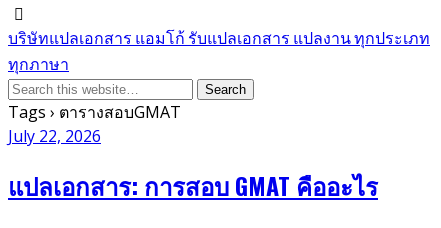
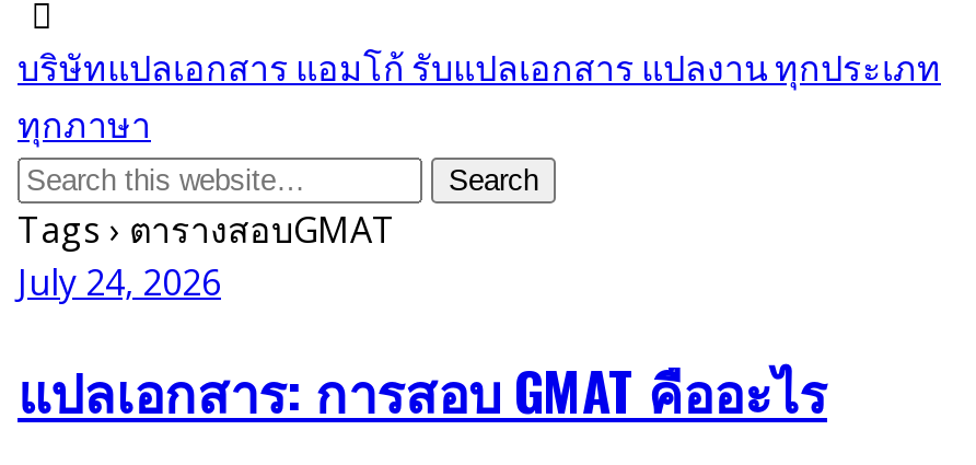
- July 22, 2026
+ July 24, 2026
